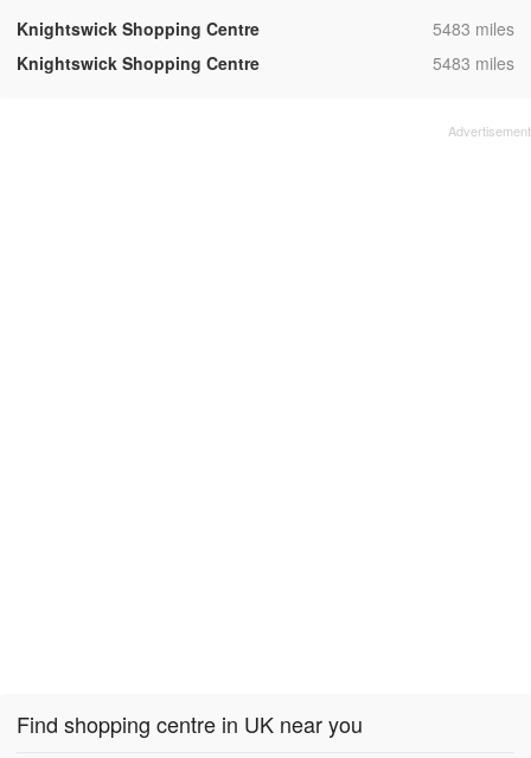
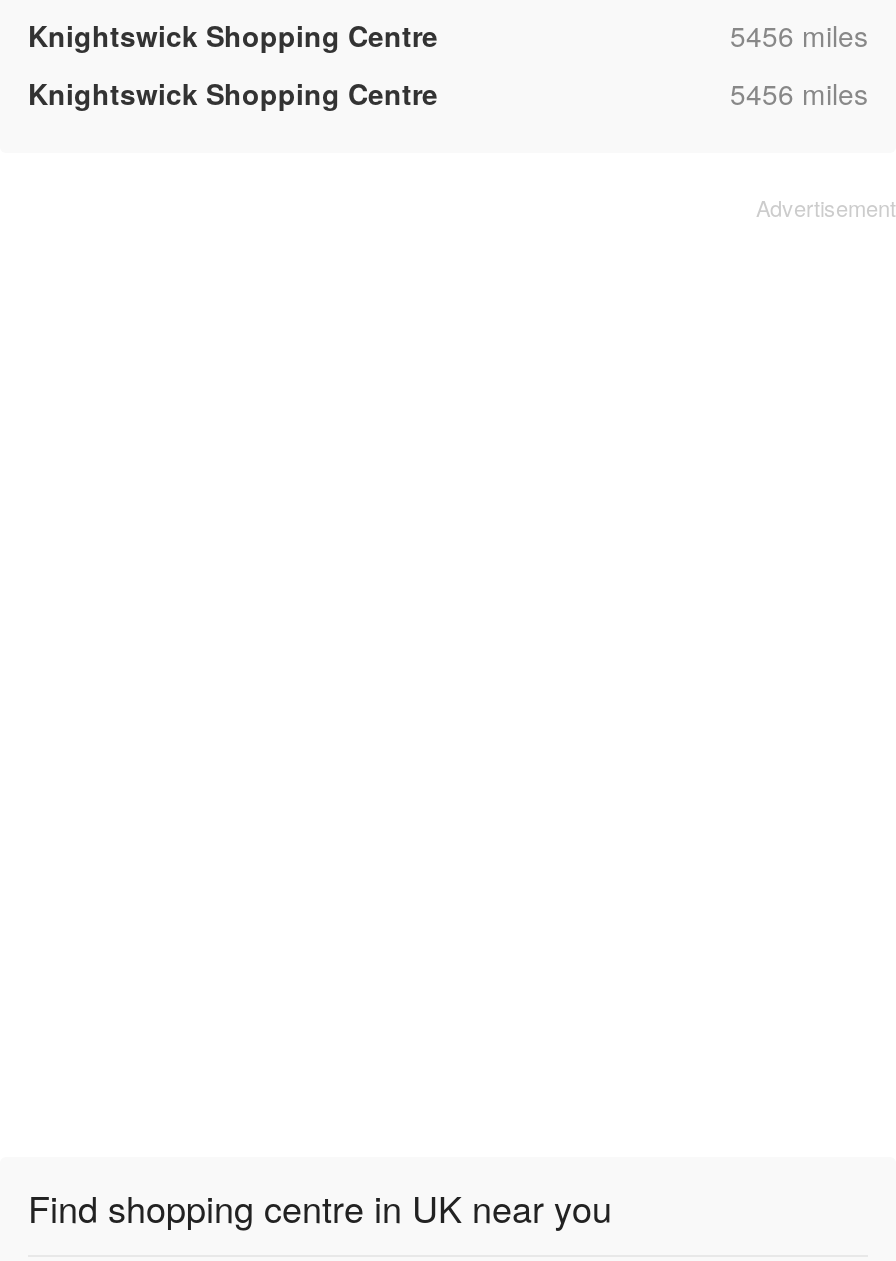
- 5483 miles
+ 5456 miles

- 5483 miles
+ 5456 miles
